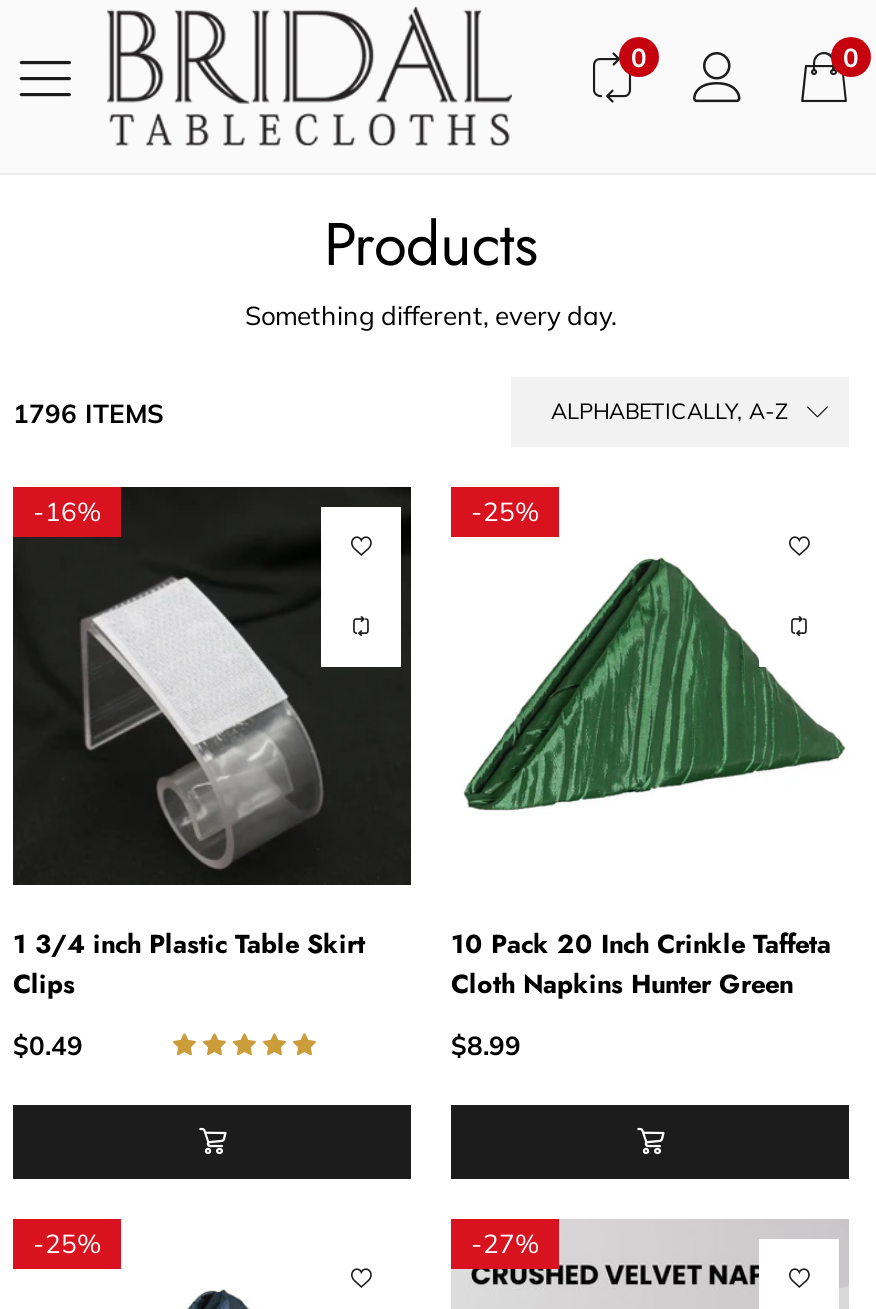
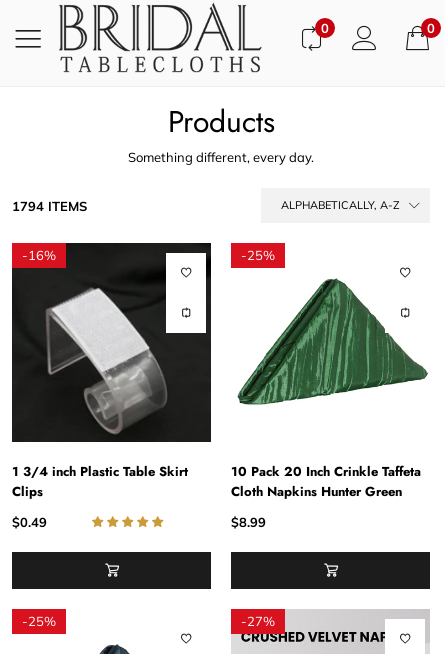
- 1796 ITEMS
+ 1794 ITEMS
